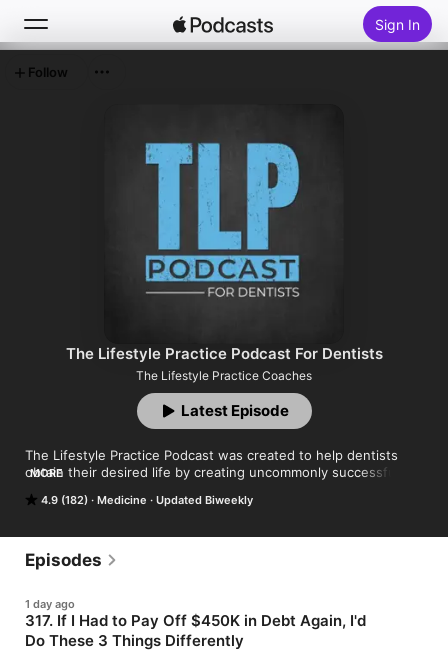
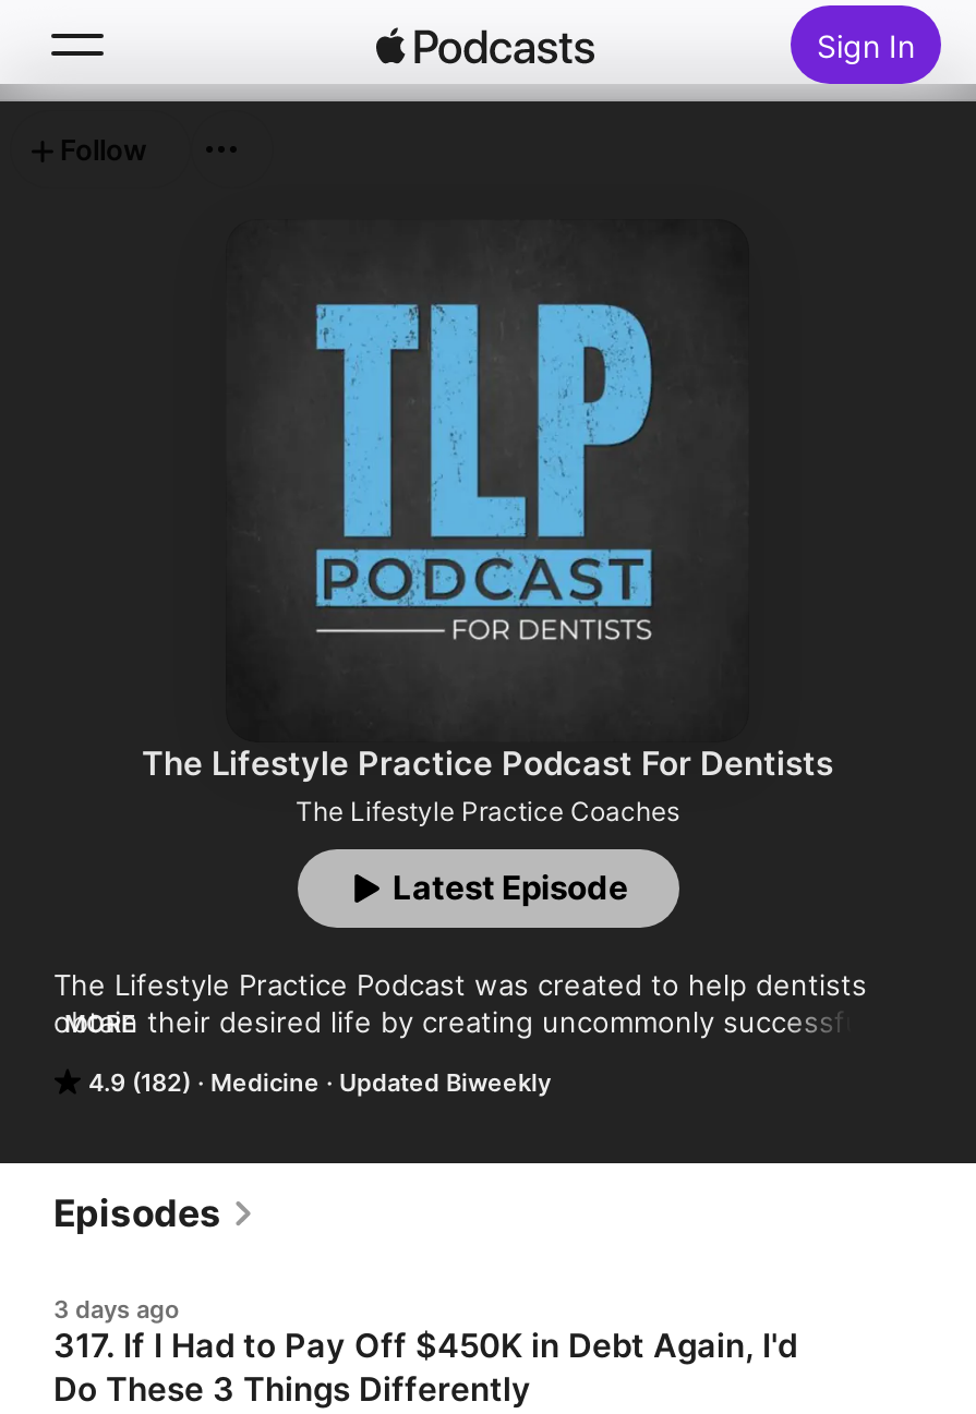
- 1 day ago
+ 3 days ago
